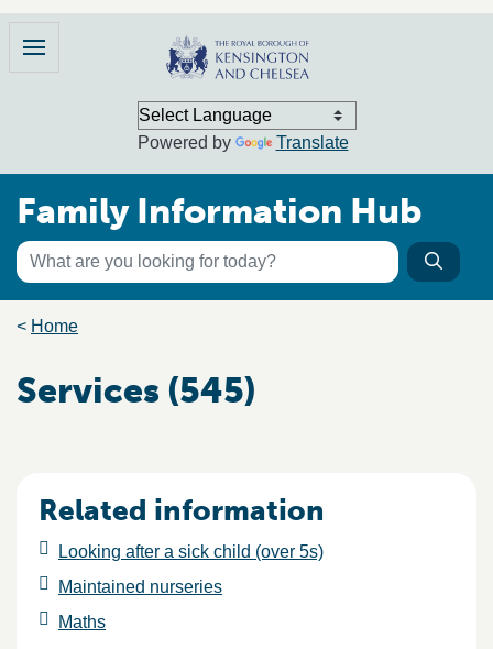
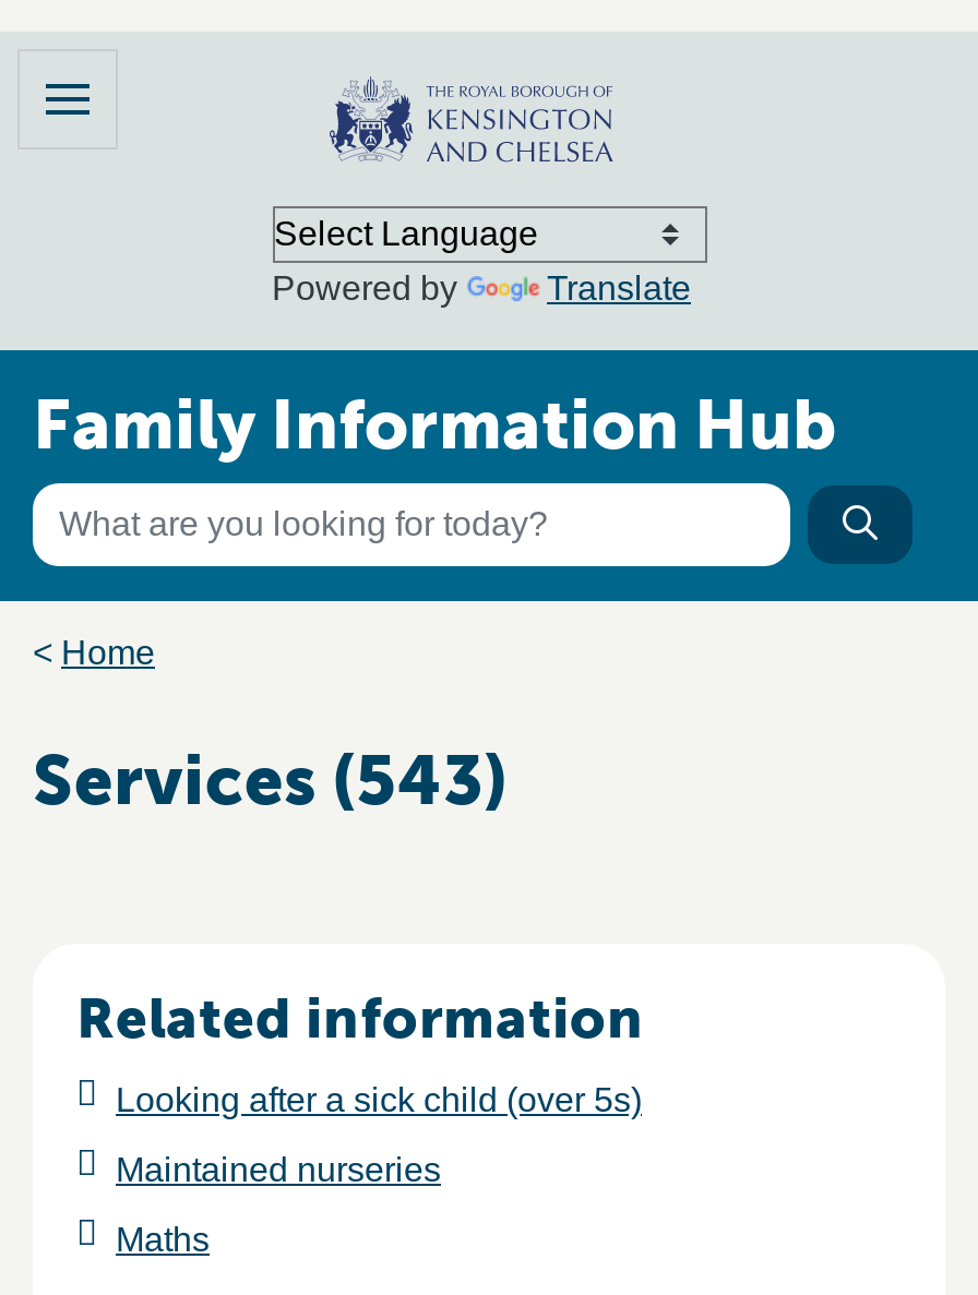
- Services (545)
+ Services (543)
